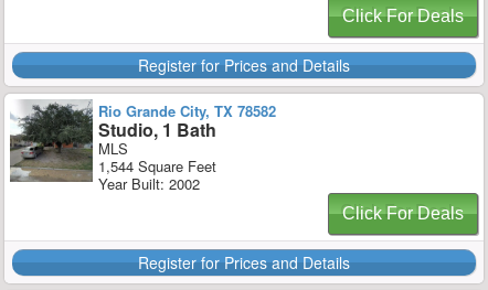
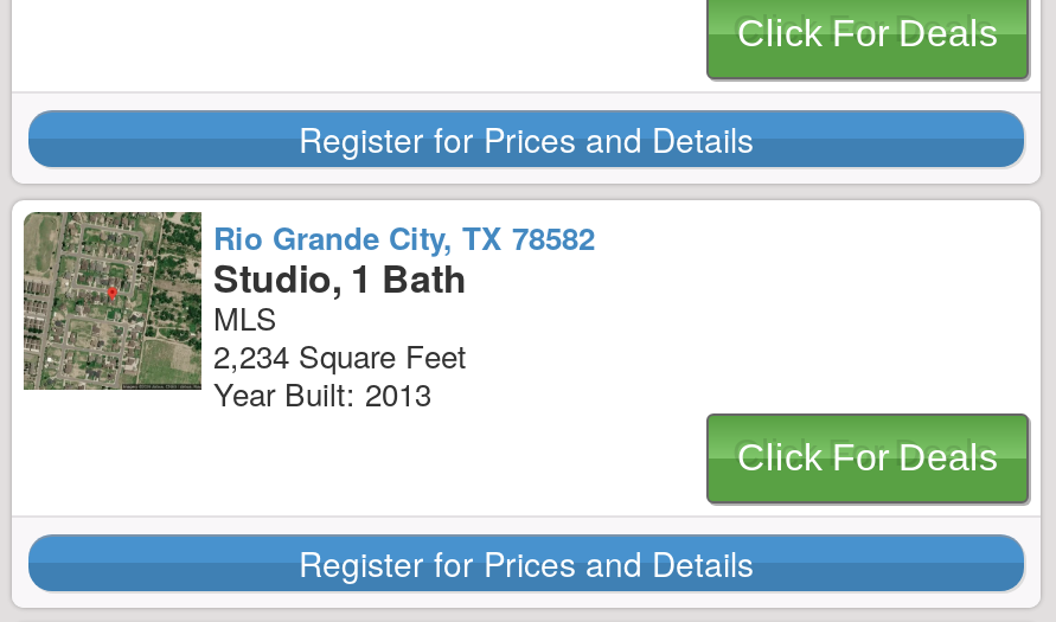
- [image]
- 1,544 Square Feet
+ [image]
+ 2,234 Square Feet

- Year Built: 2002
+ Year Built: 2013
